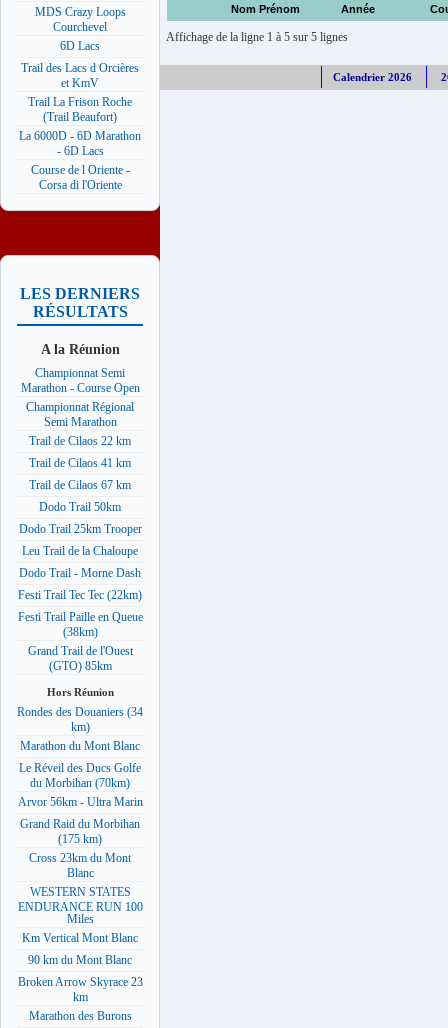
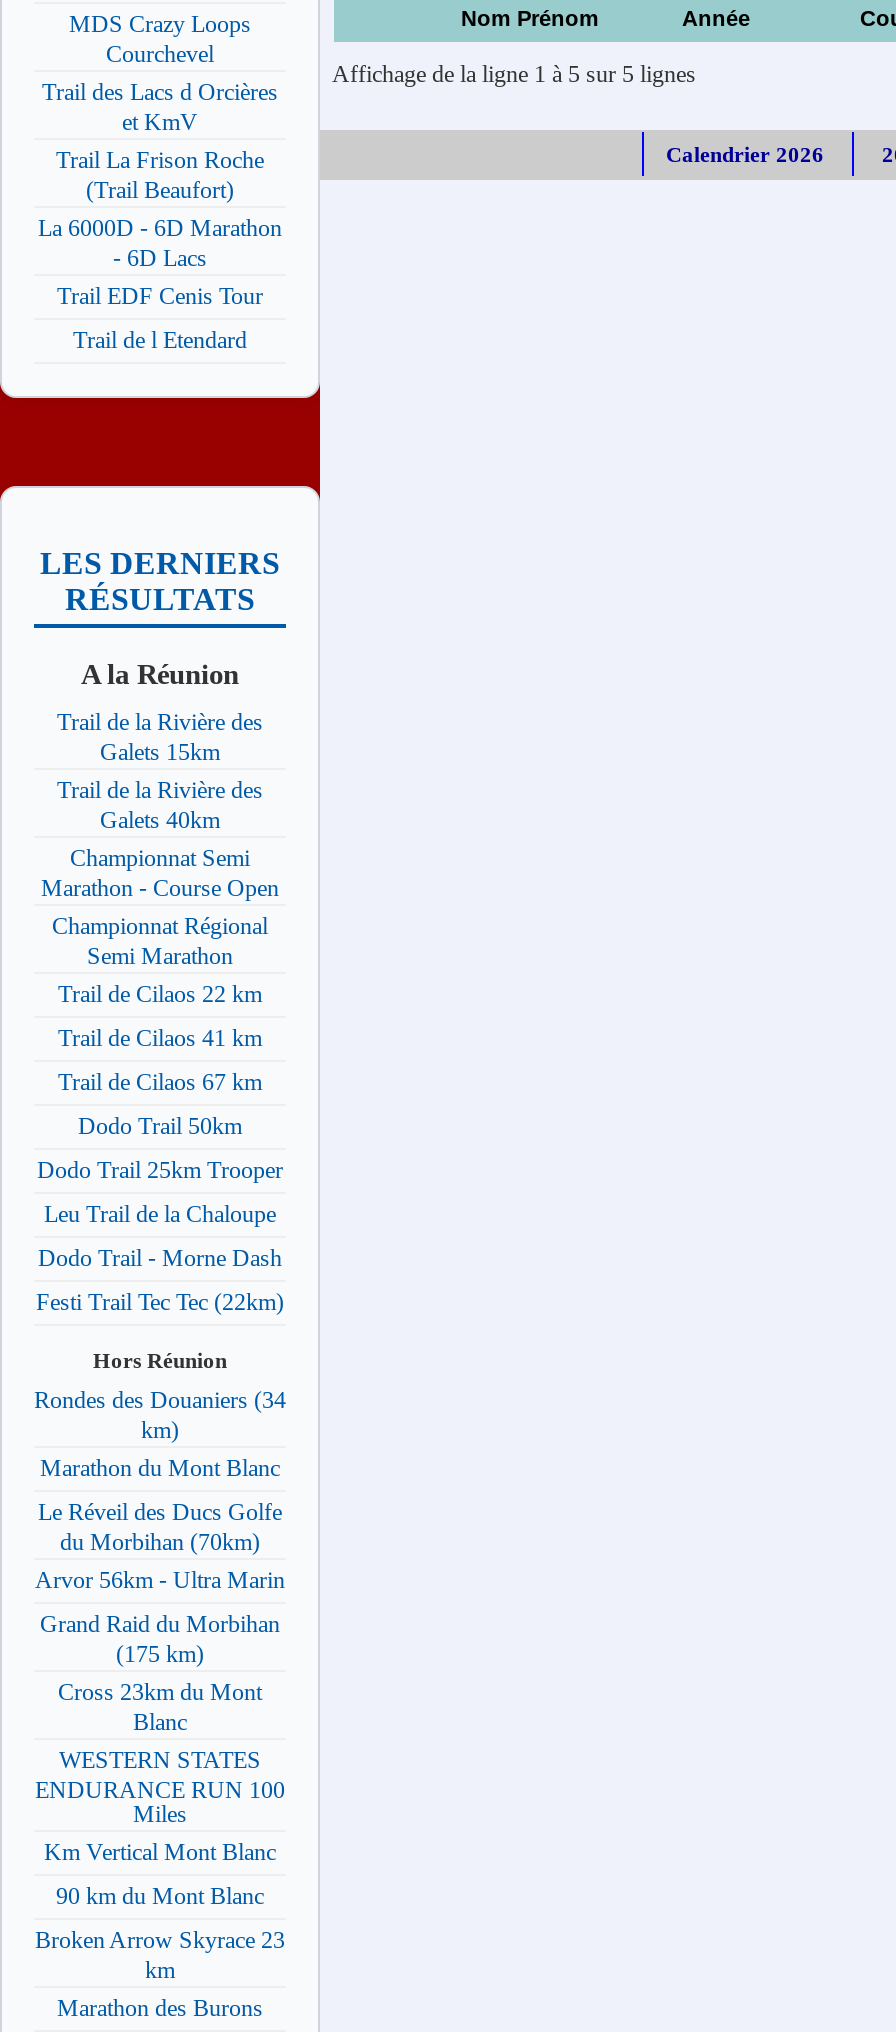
- 6D Lacs

- Course de l Oriente -
- Corsa di l'Oriente
+ Trail EDF Cenis Tour
+ Trail de l Etendard

+ Trail de la Rivière des
+ Galets 15km
+ Trail de la Rivière des
+ Galets 40km

moved down: Championnat Semi | Marathon - Course Open | Championnat Régional | ... | Dodo Trail - Morne Dash | Festi Trail Tec Tec (22km)

- Festi Trail Paille en Queue
- (38km)
- Grand Trail de l'Ouest
- (GTO) 85km
